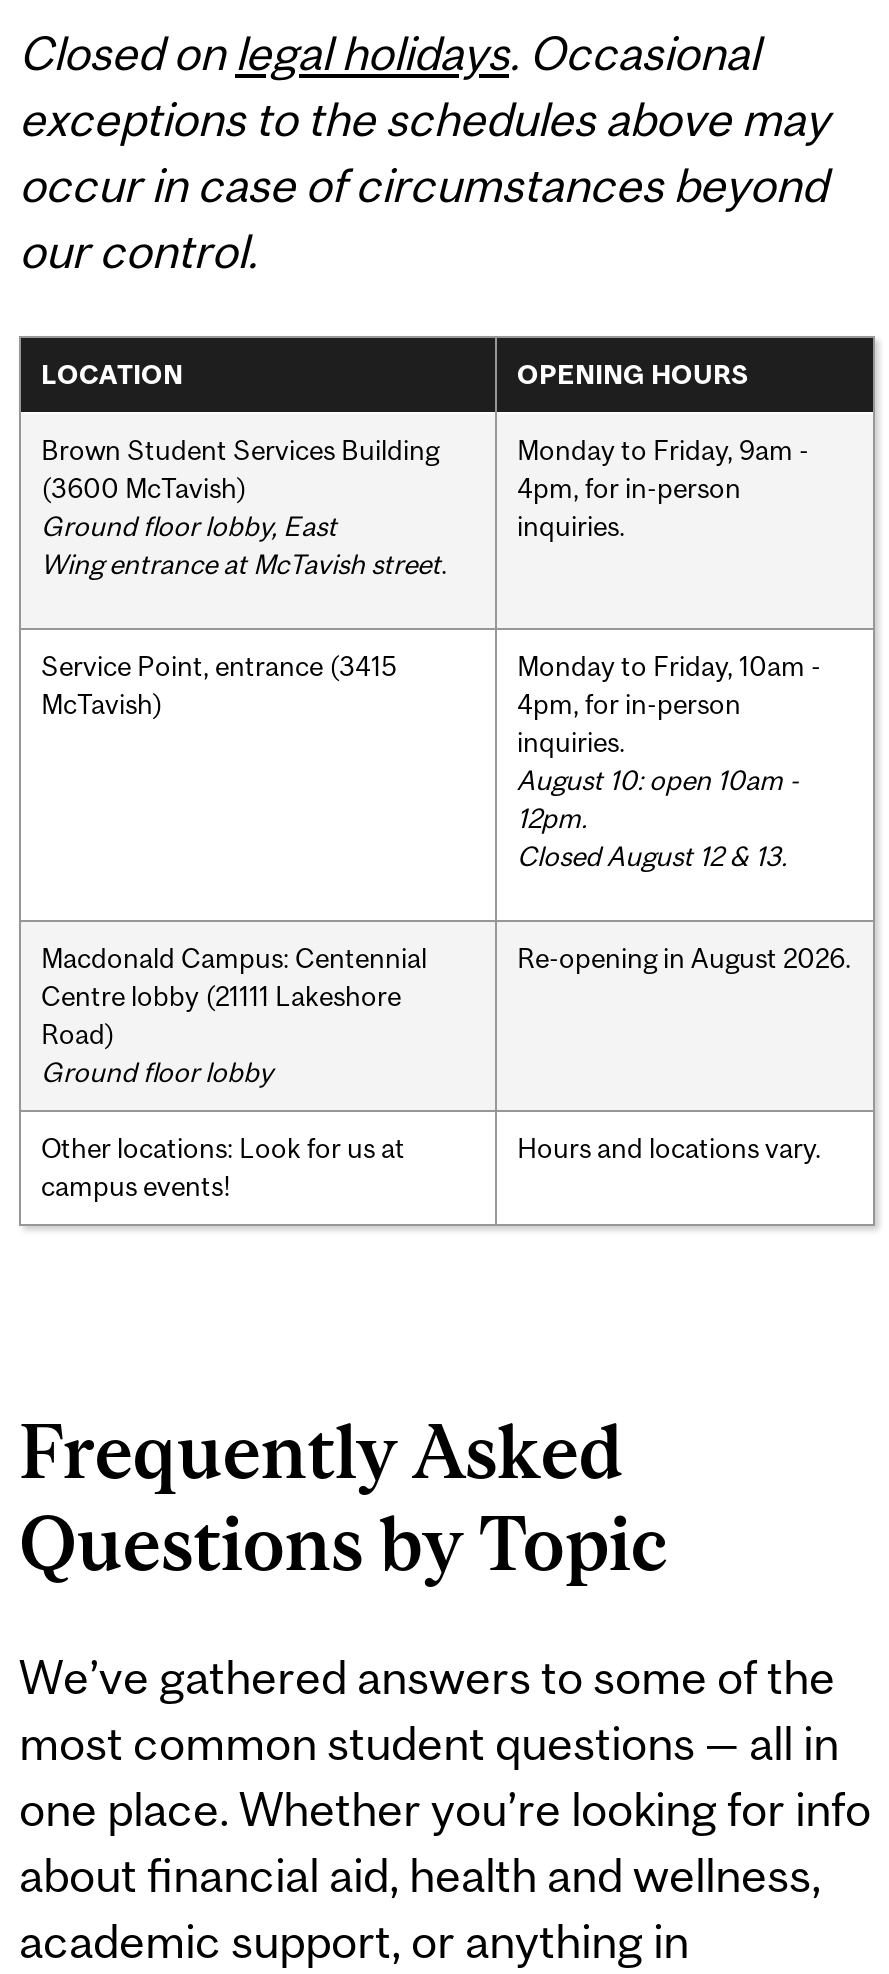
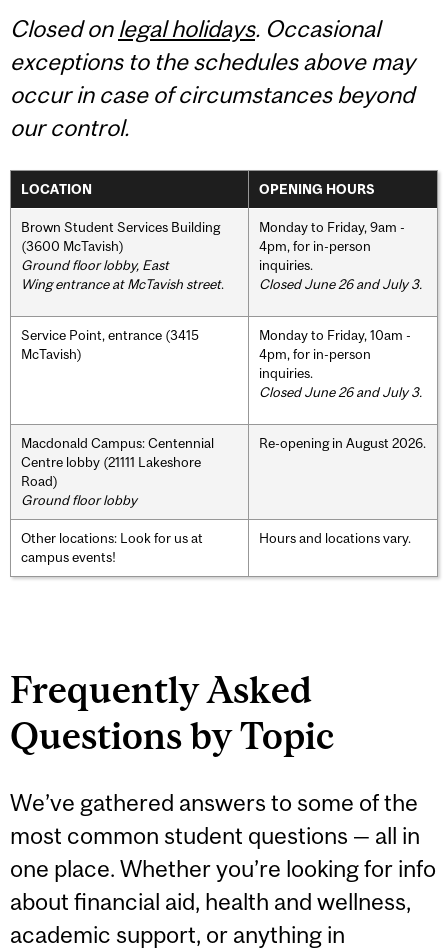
+ Closed June 26 and July 3.

- August 10: open 10am -
- 12pm.
- Closed August 12 & 13.
+ Closed June 26 and July 3.
